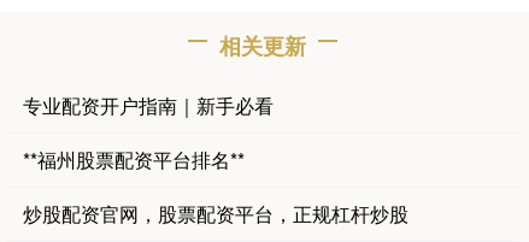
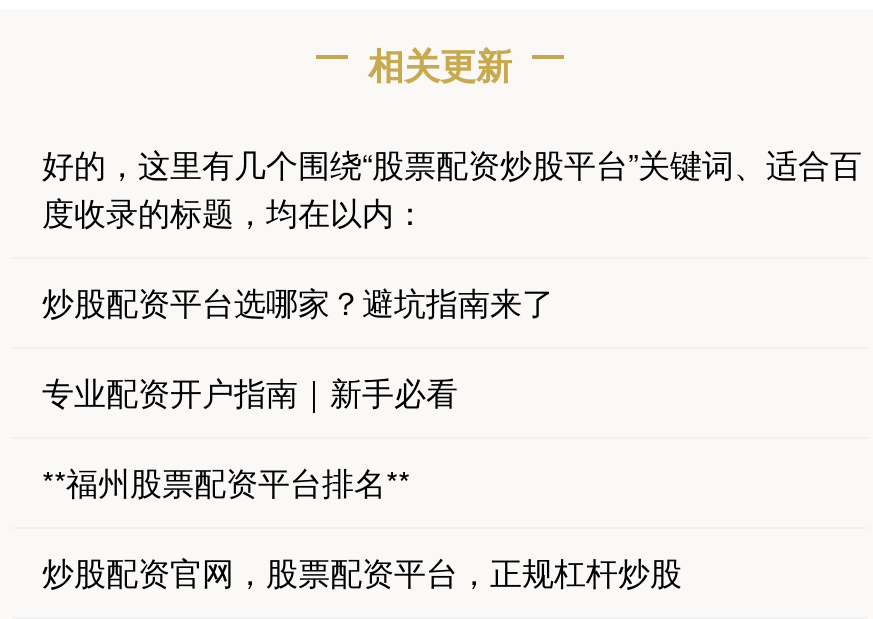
+ 好的，这里有几个围绕“股票配资炒股平台”关键词、适合百
+ 度收录的标题，均在以内：
+ 炒股配资平台选哪家？避坑指南来了
